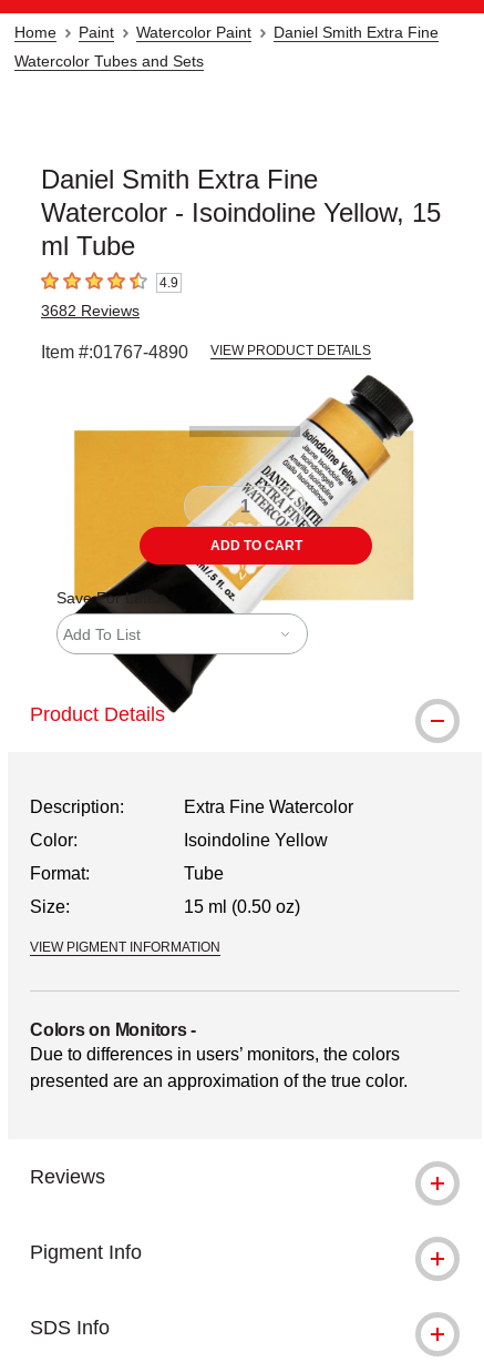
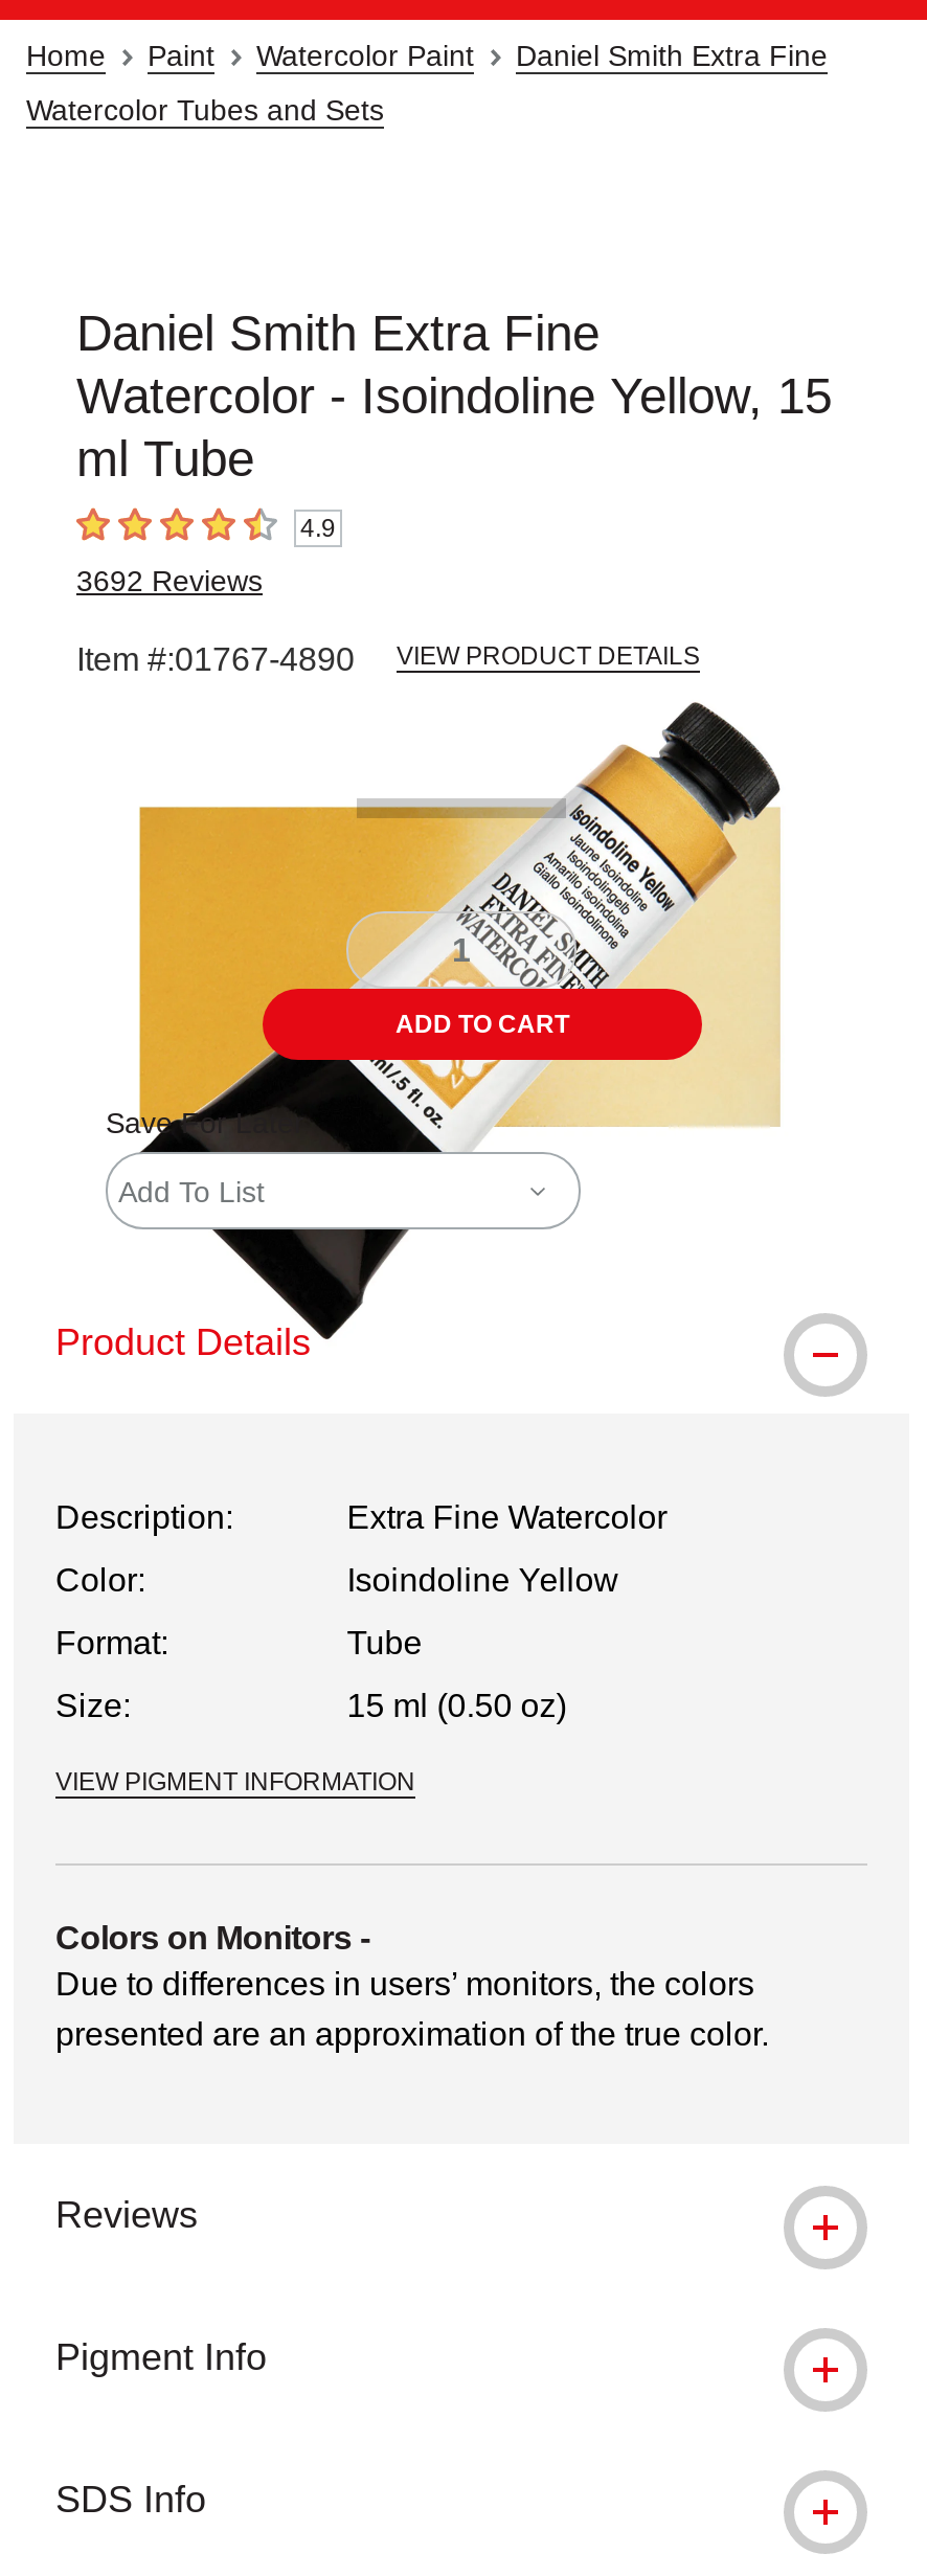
- 3682 Reviews
+ 3692 Reviews
